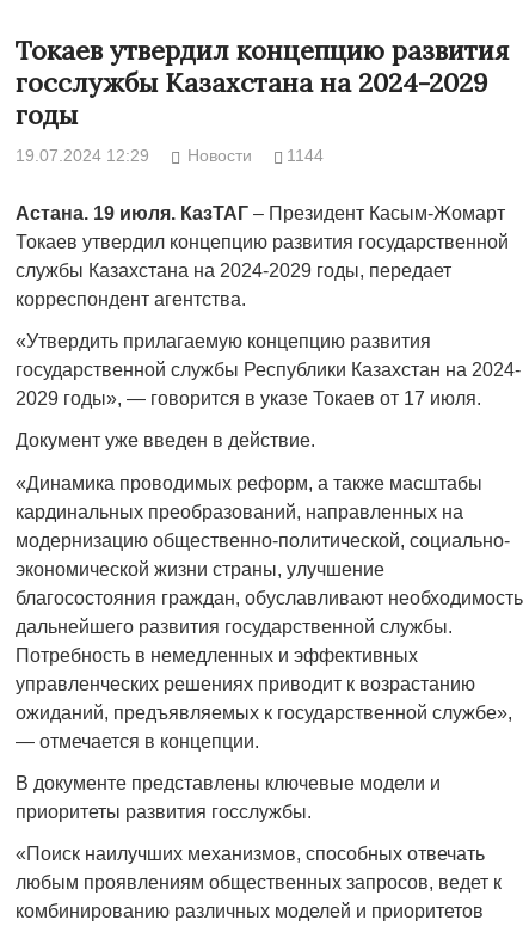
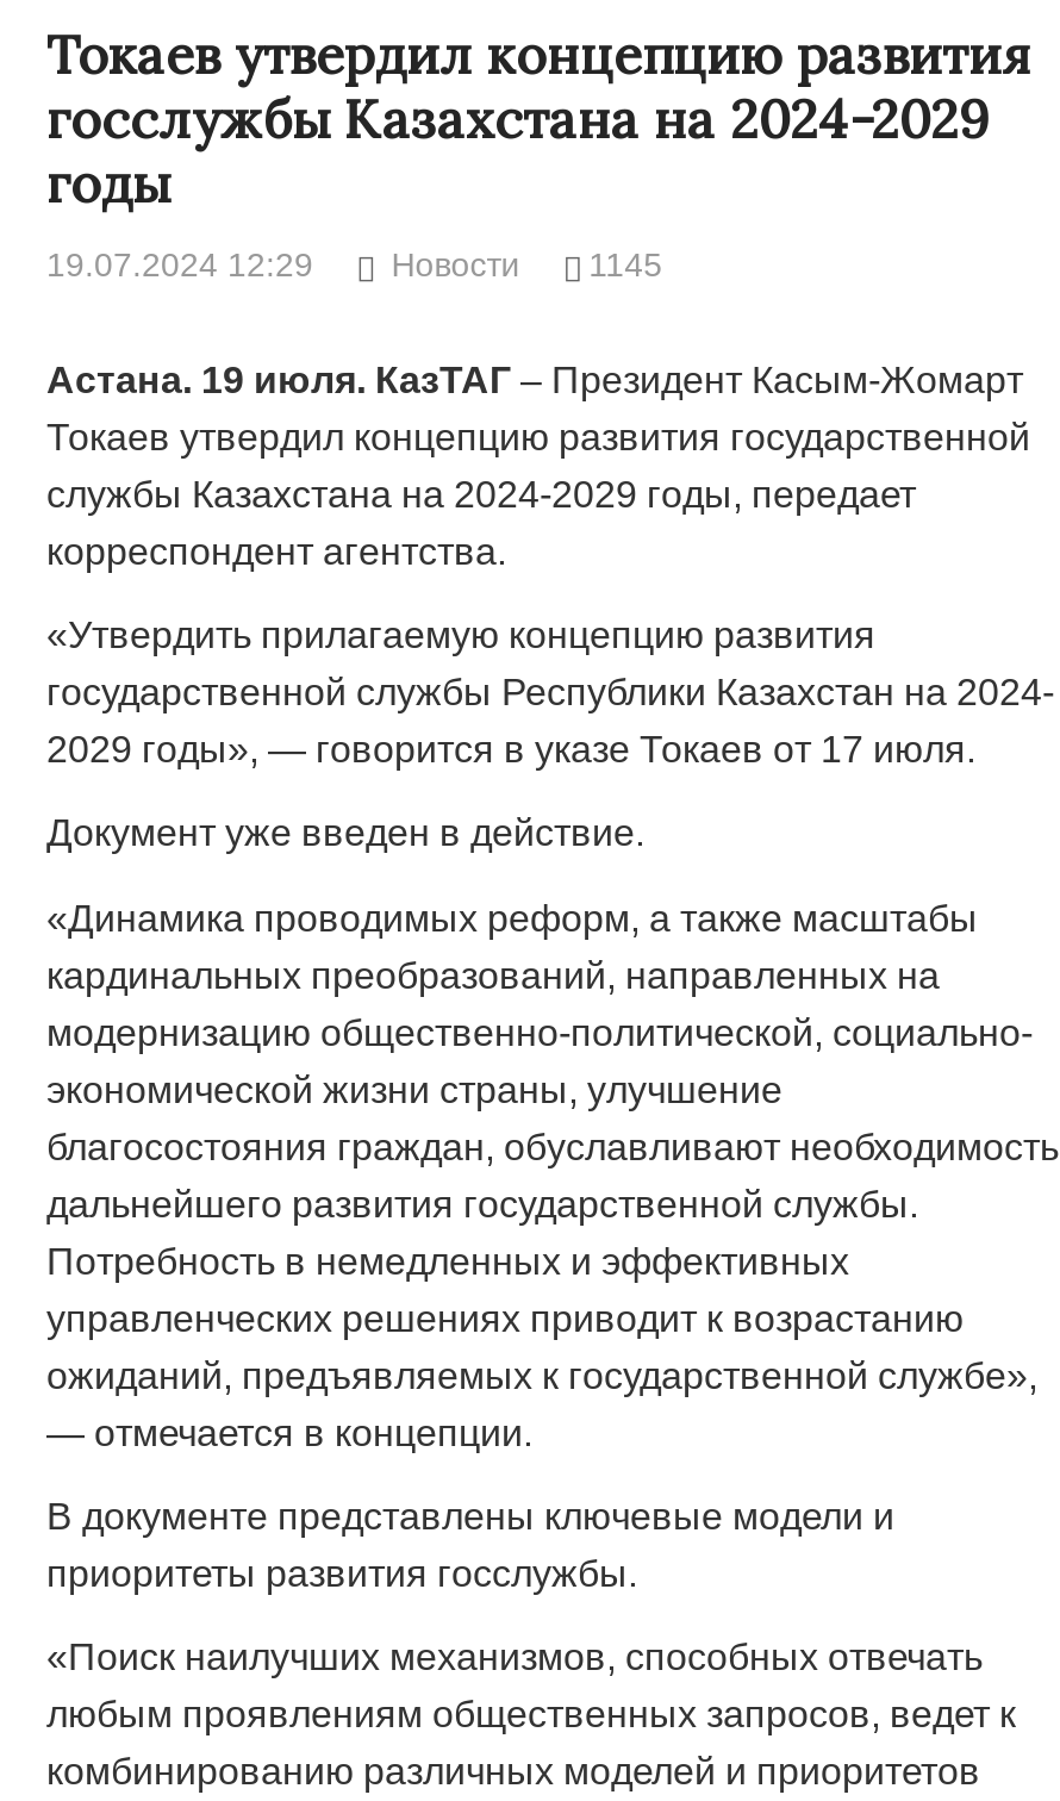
- Новости 1144
+ Новости 1145
